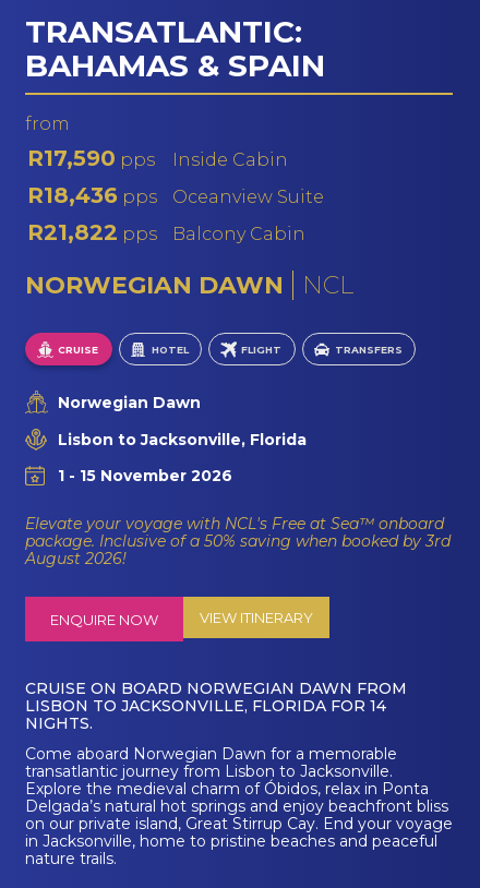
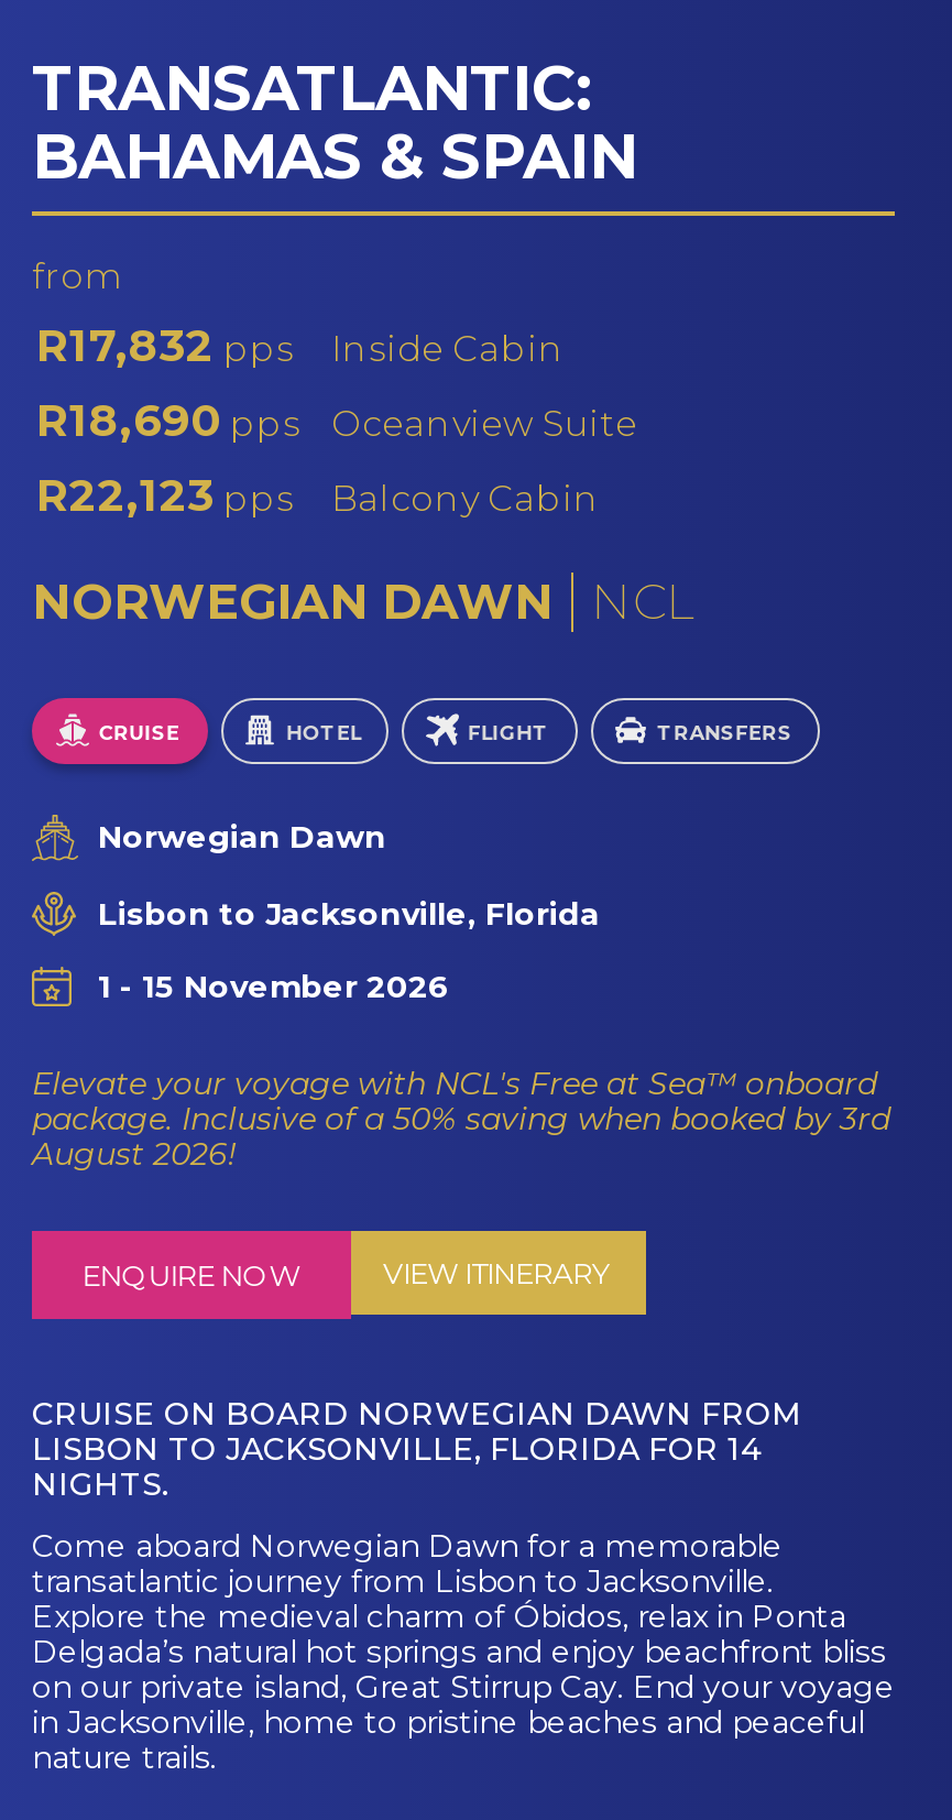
- R17,590 pps Inside Cabin
+ R17,832 pps Inside Cabin

- R18,436 pps Oceanview Suite
+ R18,690 pps Oceanview Suite

- R21,822 pps Balcony Cabin
+ R22,123 pps Balcony Cabin
